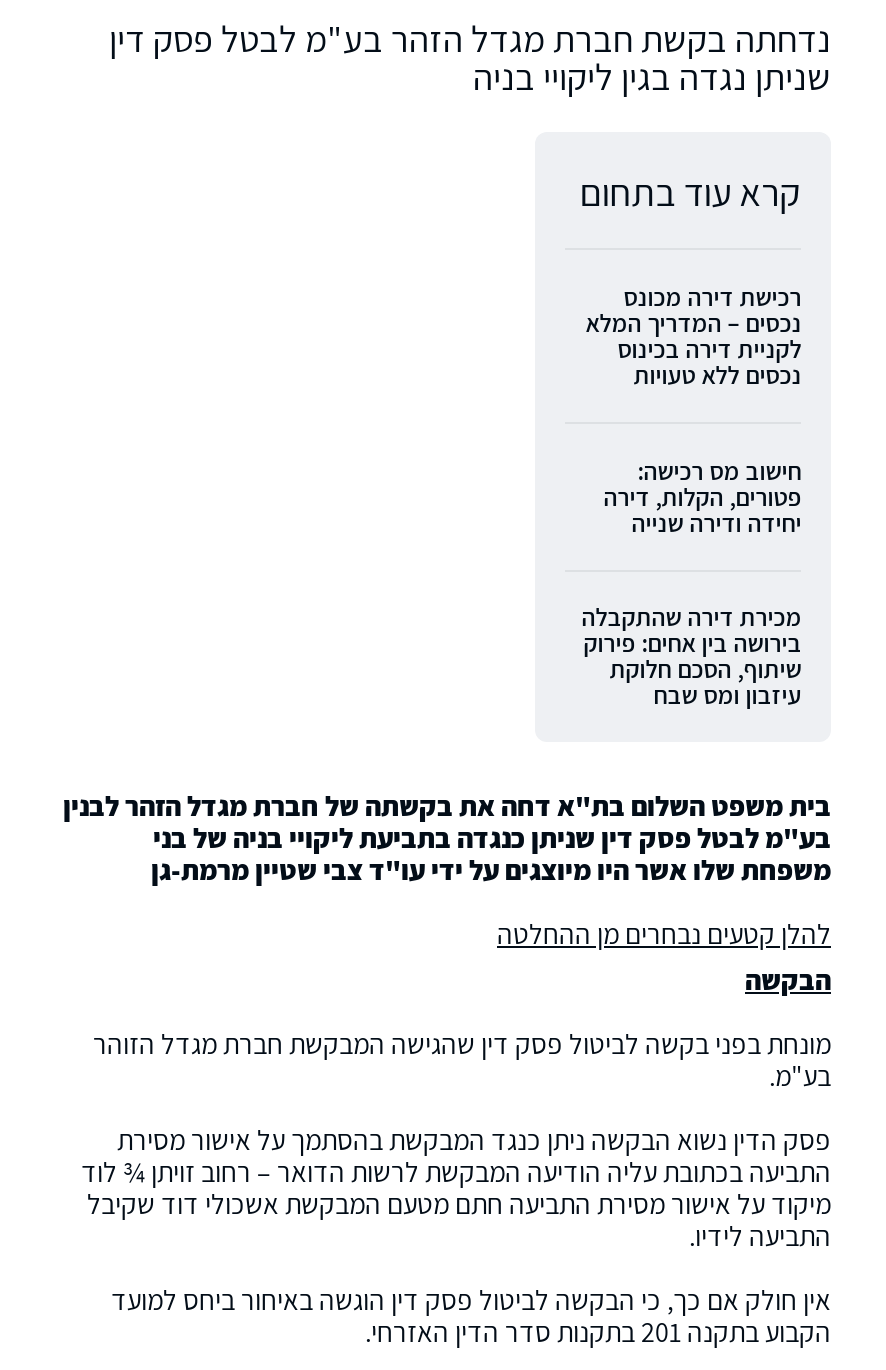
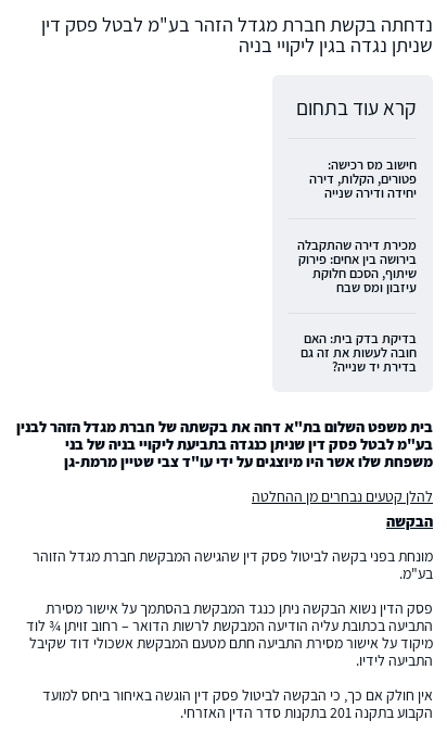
- רכישת דירה מכונס
- נכסים – המדריך המלא
- לקניית דירה בכינוס
- נכסים ללא טעויות

moved up: חישוב מס רכישה: | פטורים, הקלות, דירה | יחידה ודירה שנייה | מכירת דירה שהתקבלה | בירושה בין אחים: פירוק | שיתוף, הסכם חלוקת | עיזבון ומס שבח

+ בדיקת בדק בית: האם
+ חובה לעשות את זה גם
+ בדירת יד שנייה?
